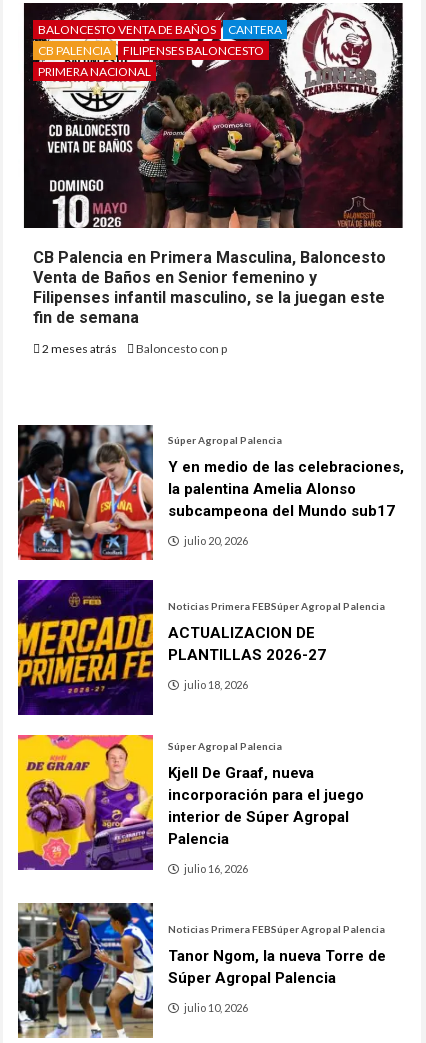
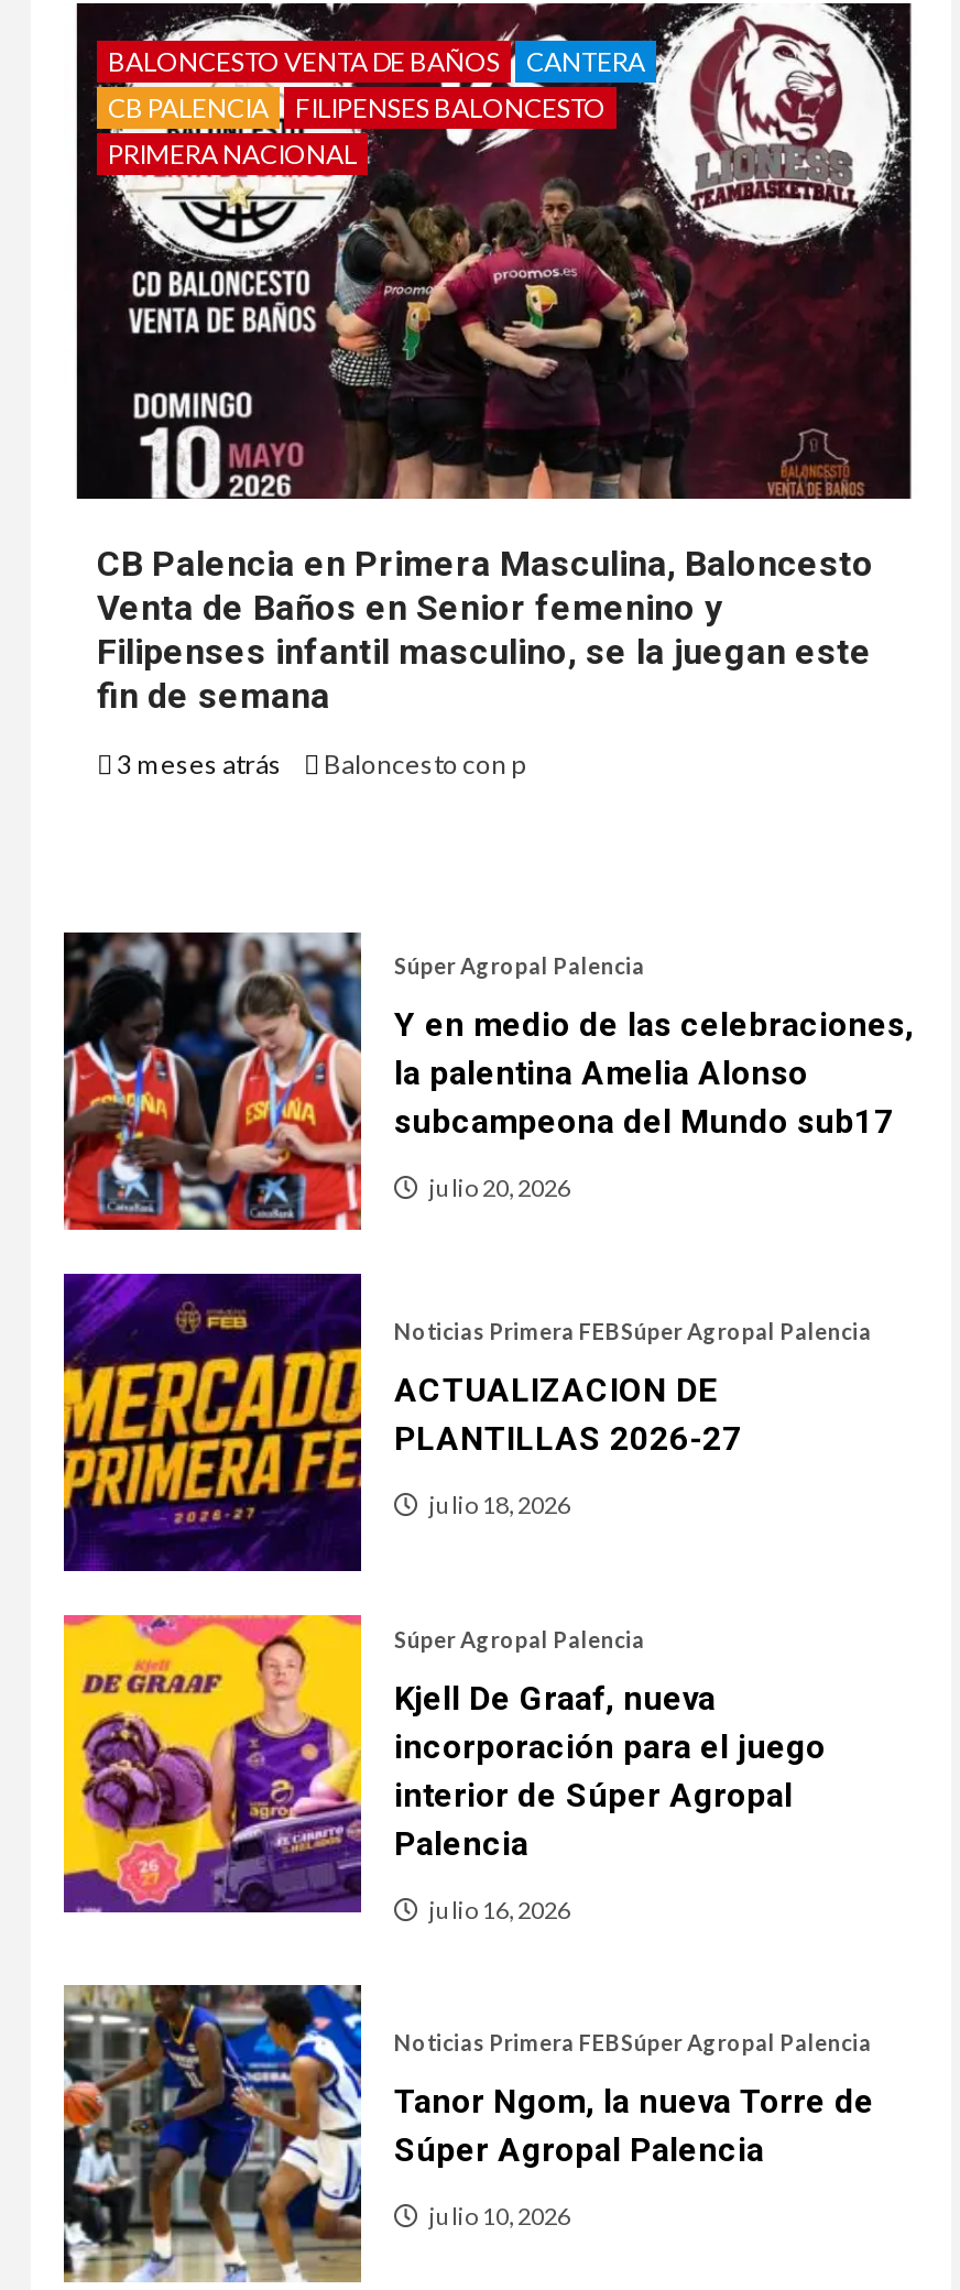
- 2 meses atrás Baloncesto con p
+ 3 meses atrás Baloncesto con p
